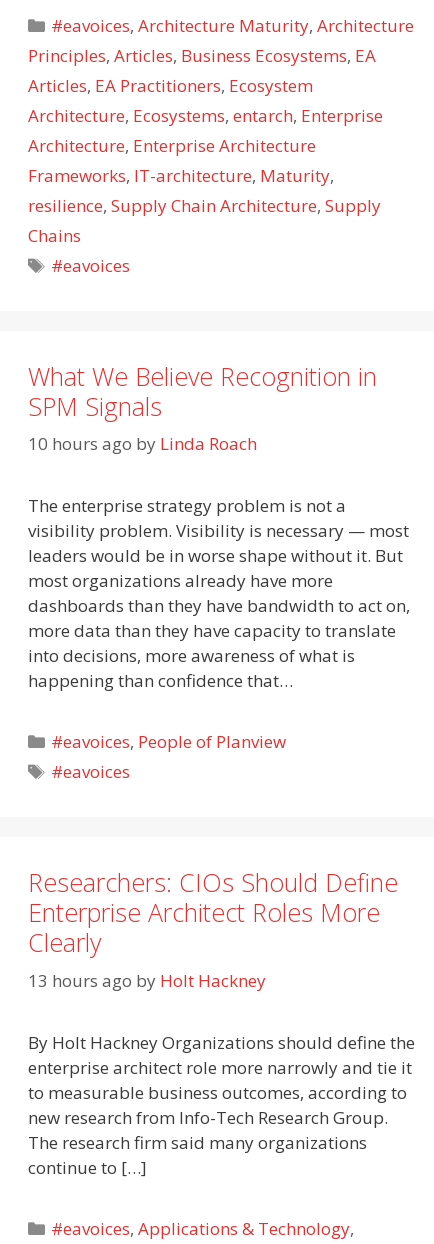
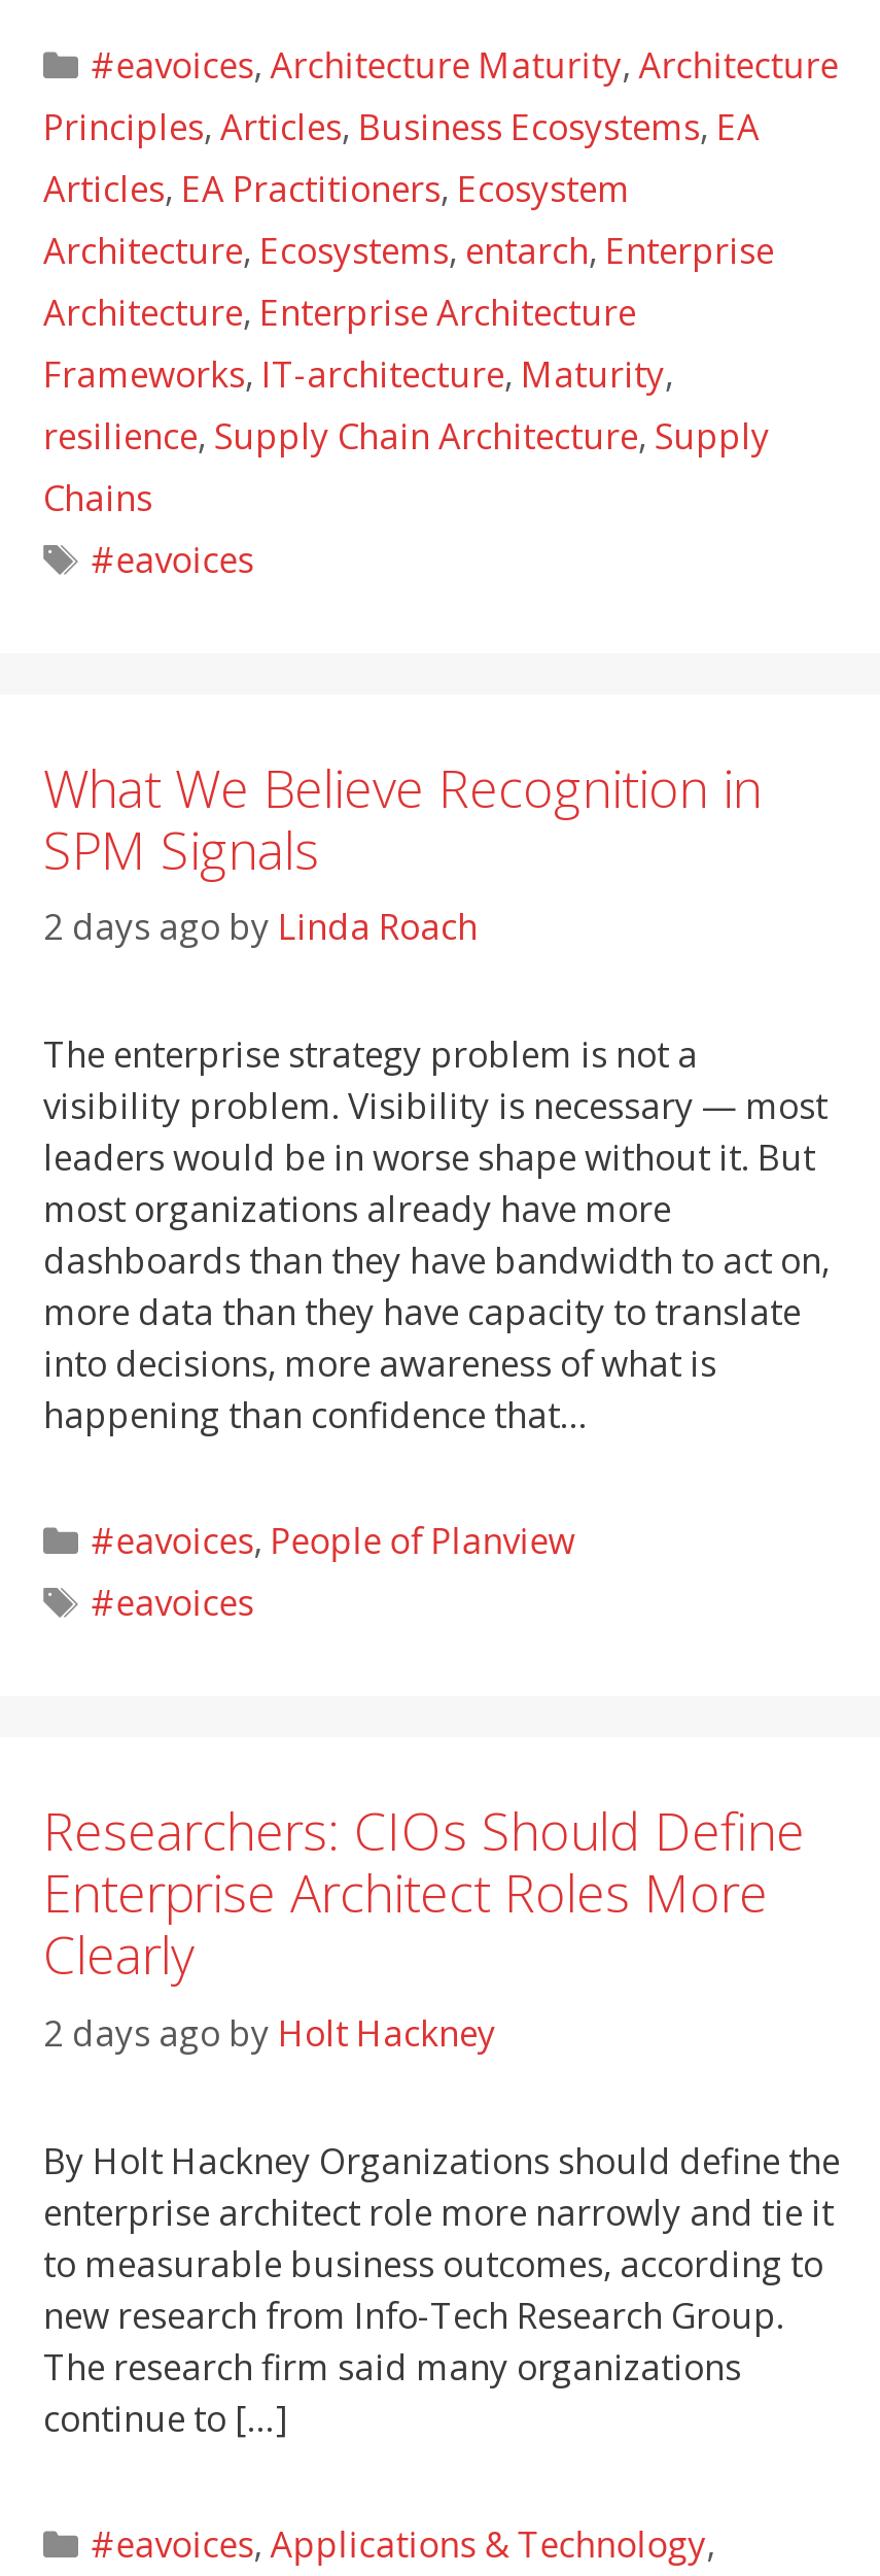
- 10 hours ago by Linda Roach
+ 2 days ago by Linda Roach

- 13 hours ago by Holt Hackney
+ 2 days ago by Holt Hackney
